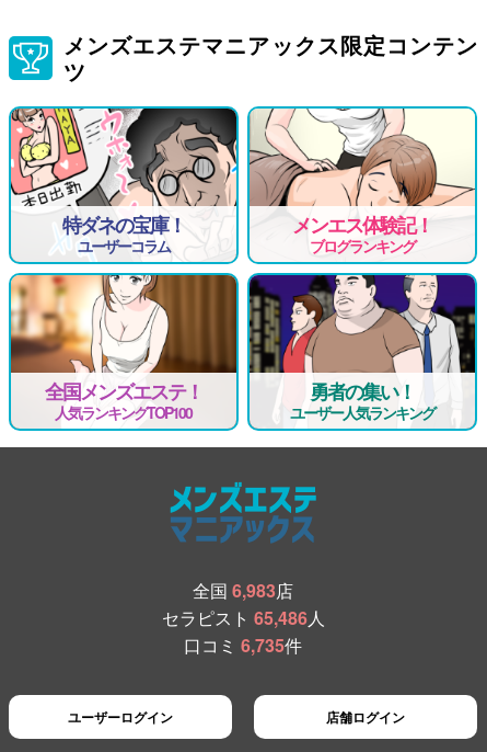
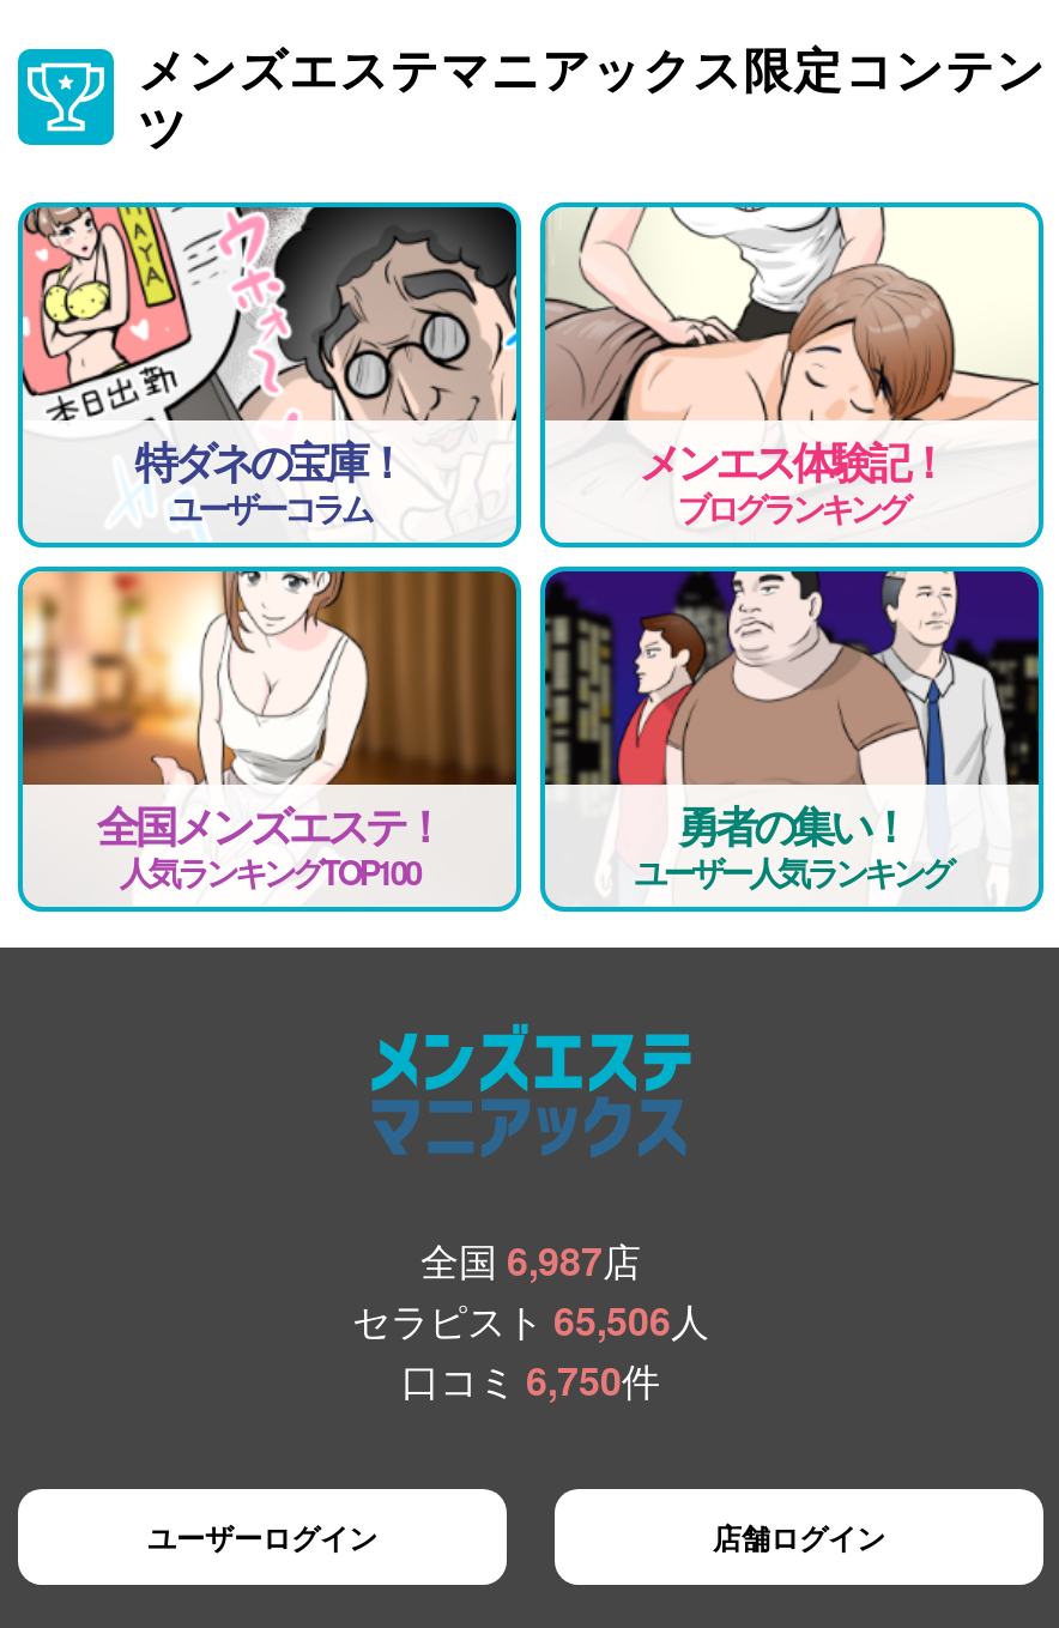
- 全国6,983店
+ 全国6,987店

- セラピスト65,486人
+ セラピスト65,506人

- 口コミ6,735件
+ 口コミ6,750件
